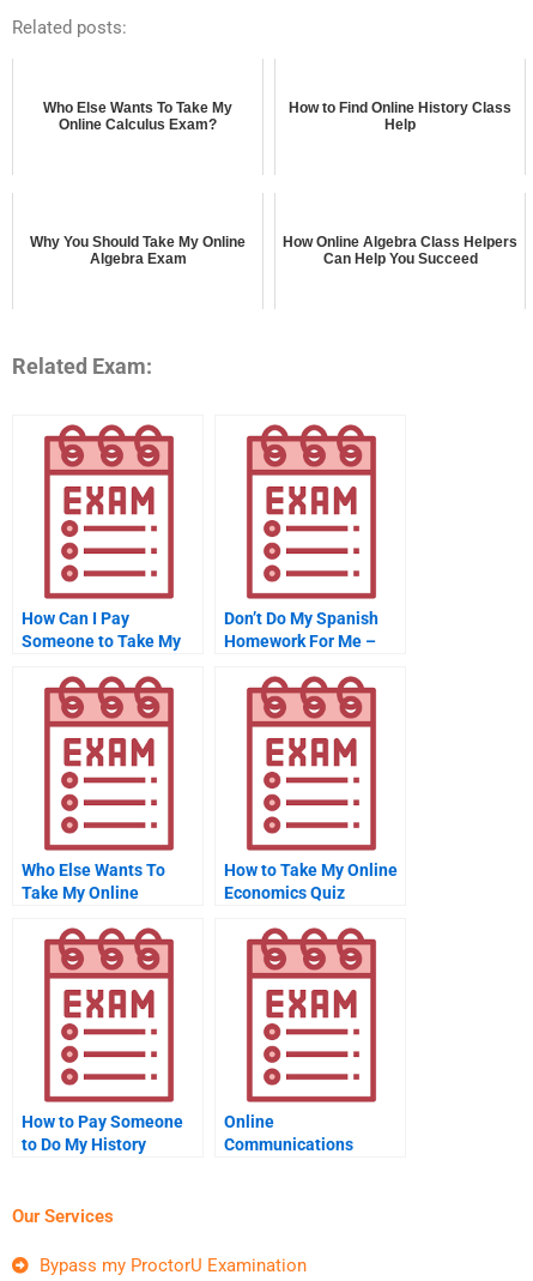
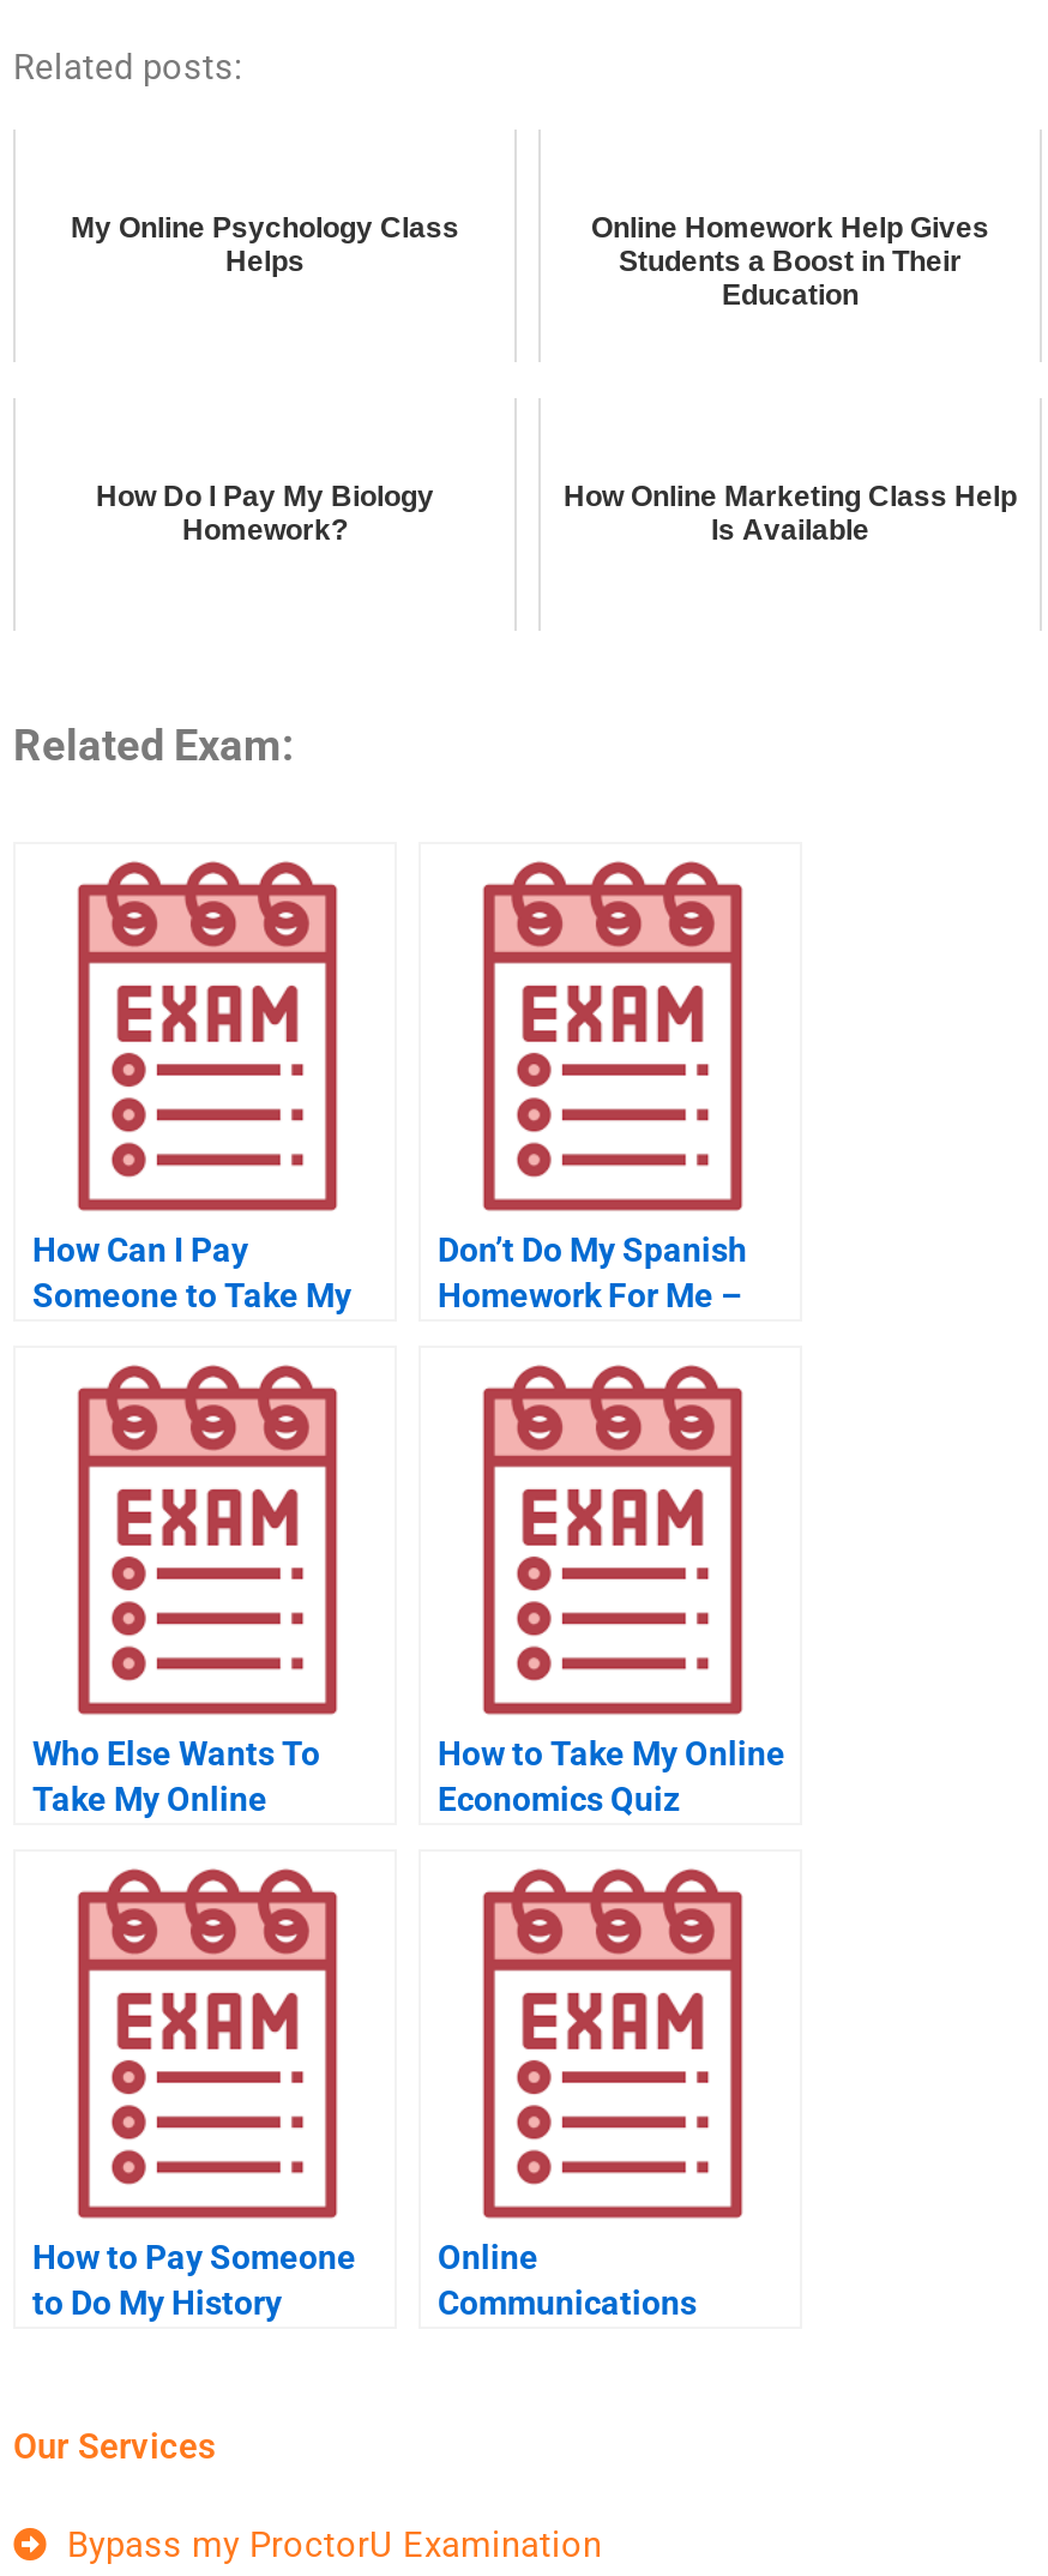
- Who Else Wants To Take My
- Online Calculus Exam?
+ My Online Psychology Class
+ Helps

- How to Find Online History Class
- Help
+ Online Homework Help Gives
+ Students a Boost in Their
+ Education

- Why You Should Take My Online
- Algebra Exam
+ How Do I Pay My Biology
+ Homework?

- How Online Algebra Class Helpers
- Can Help You Succeed
+ How Online Marketing Class Help
+ Is Available
